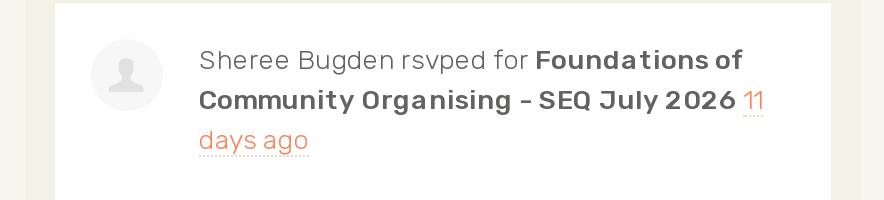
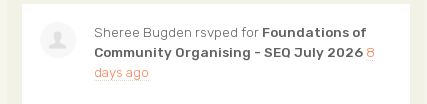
- Community Organising - SEQ July 2026 11
+ Community Organising - SEQ July 2026 8
